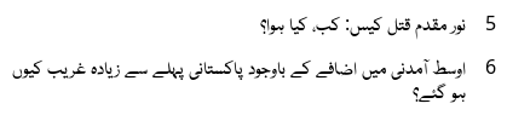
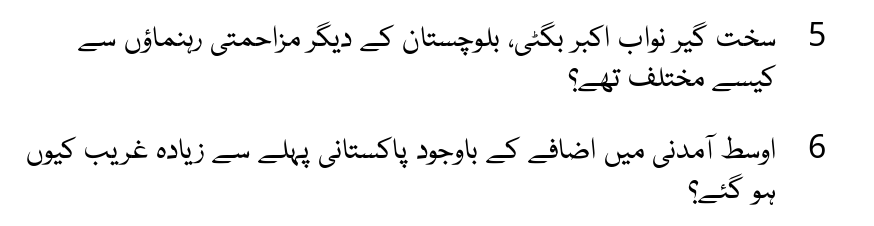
- نور مقدم قتل کیس: کب، کیا ہوا؟
+ سخت گیر نواب اکبر بگٹی، بلوچستان کے دیگر مزاحمتی رہنماؤں سے
+ کیسے مختلف تھے؟
